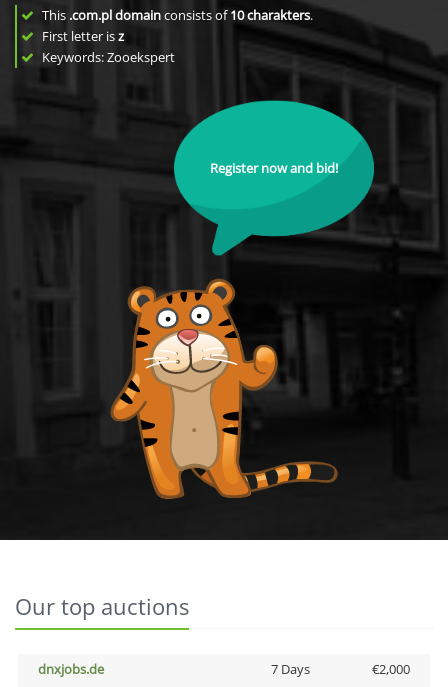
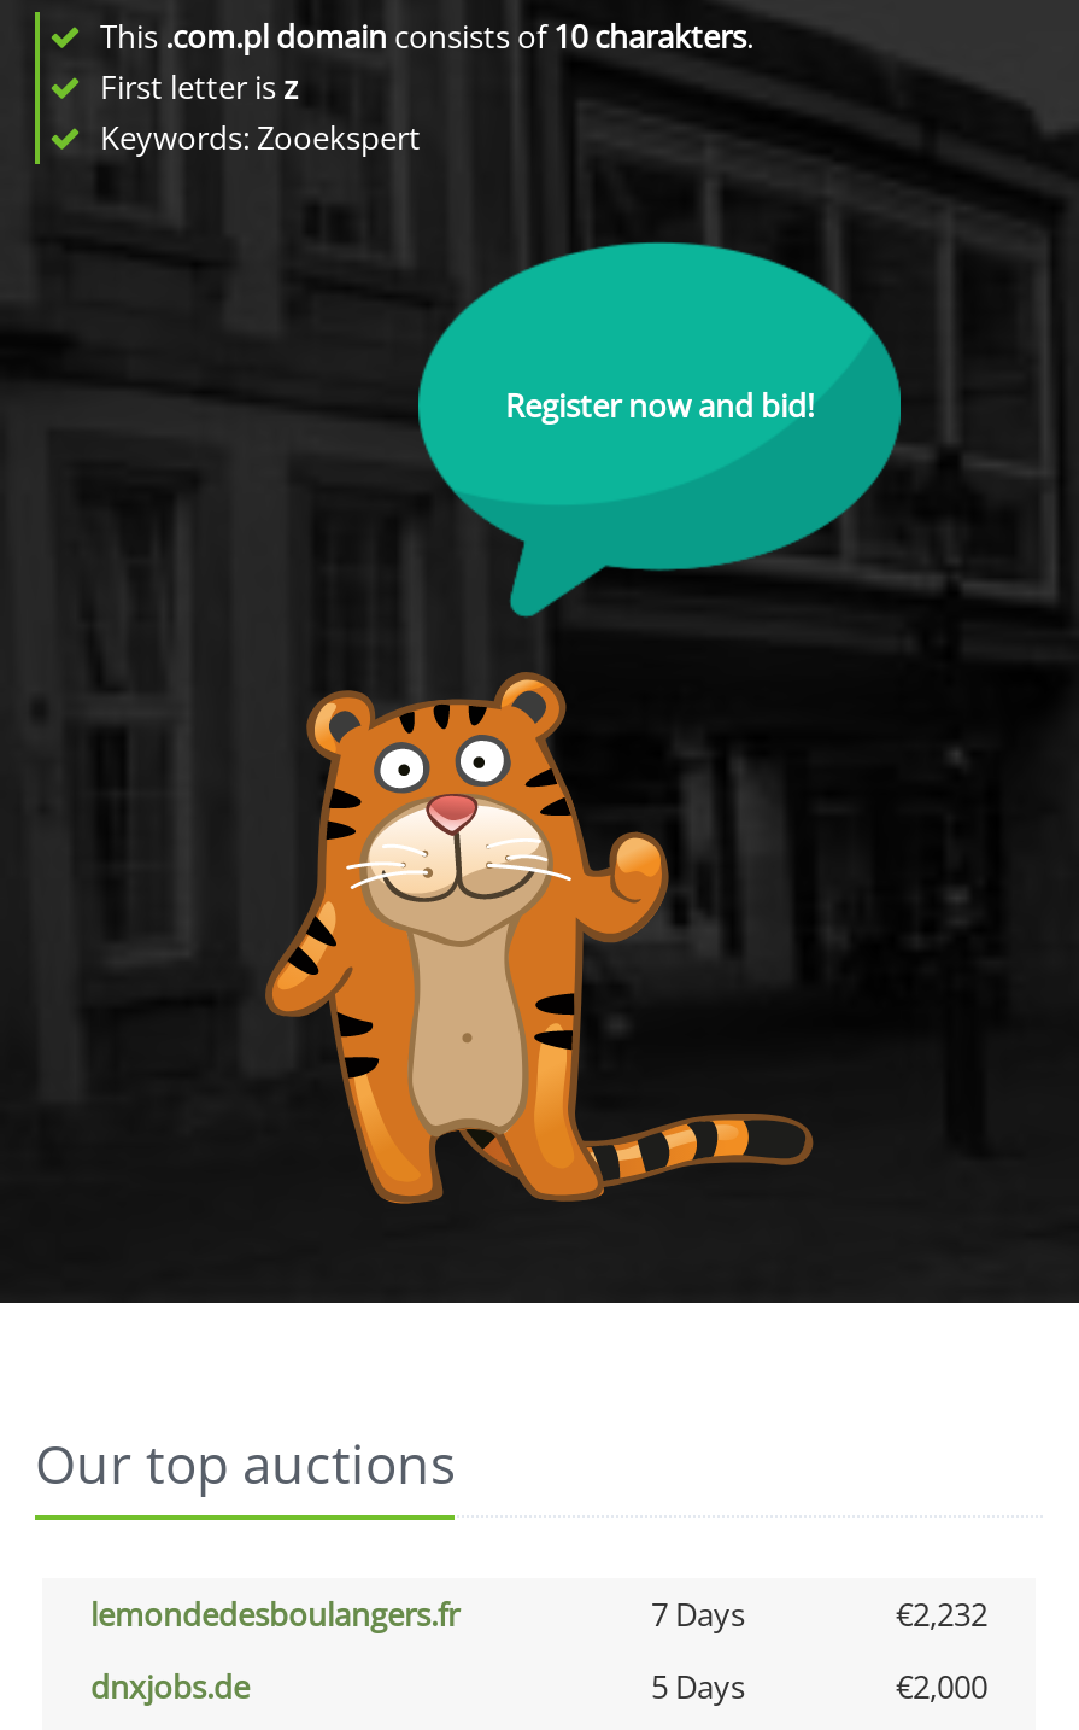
+ lemondedesboulangers.fr
+ 7 Days
+ €2,232

- 7 Days
+ 5 Days
